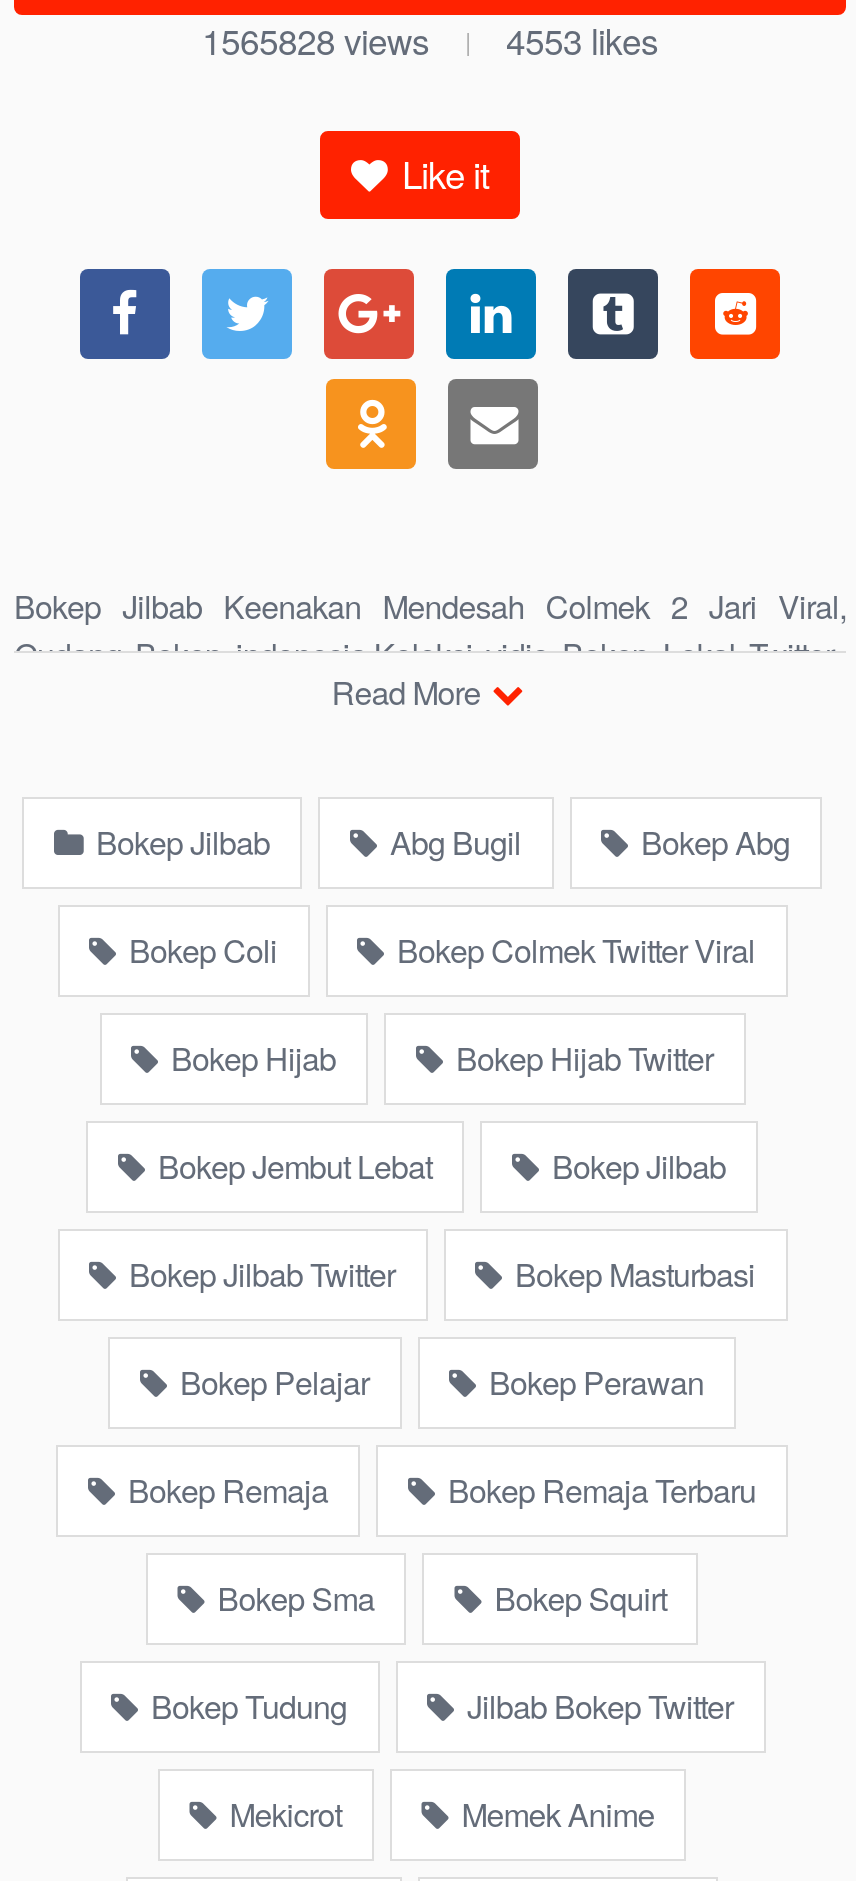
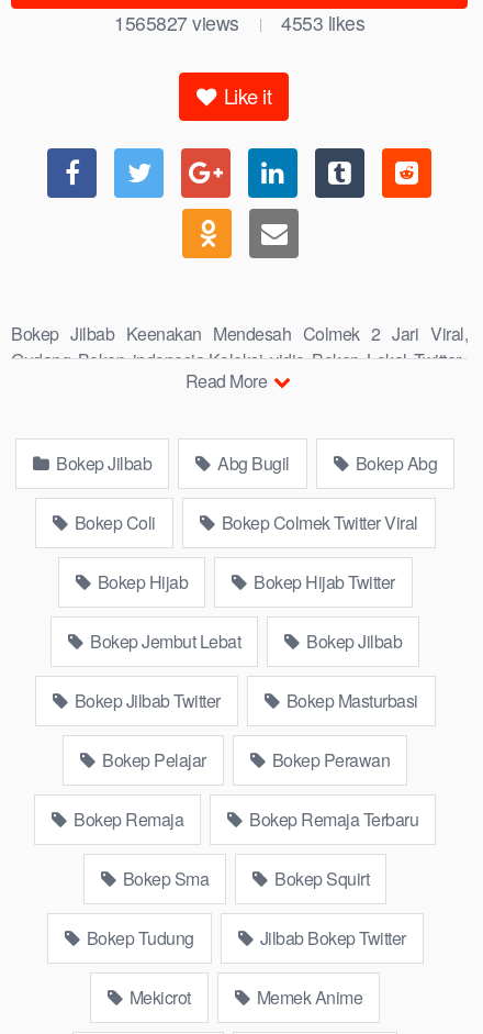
- 1565828views
+ 1565827views
